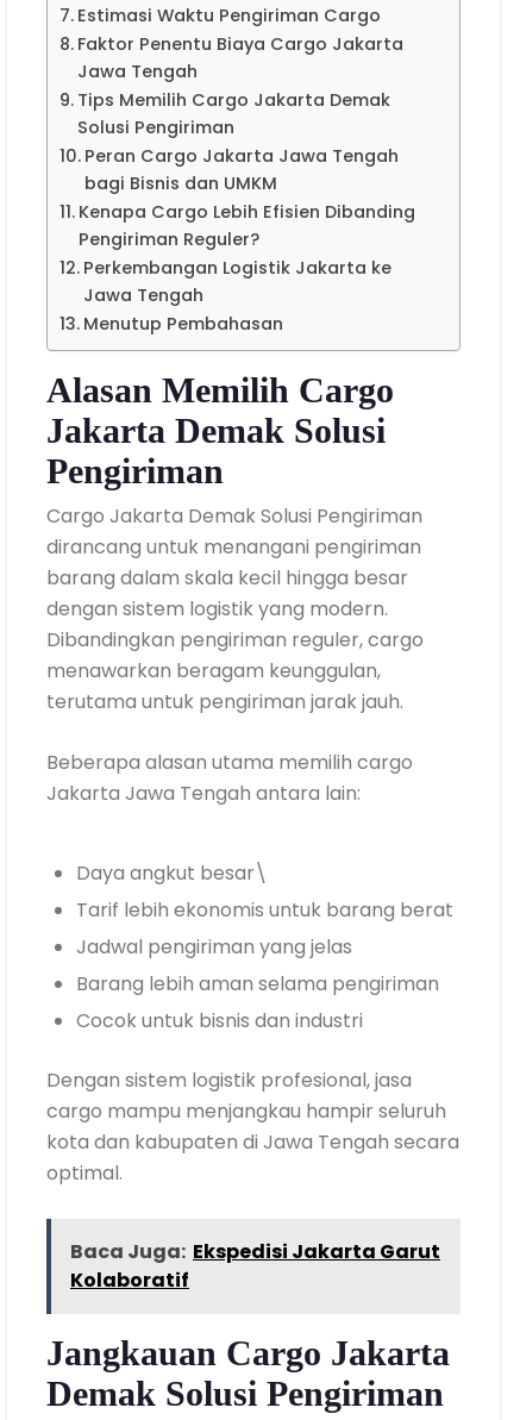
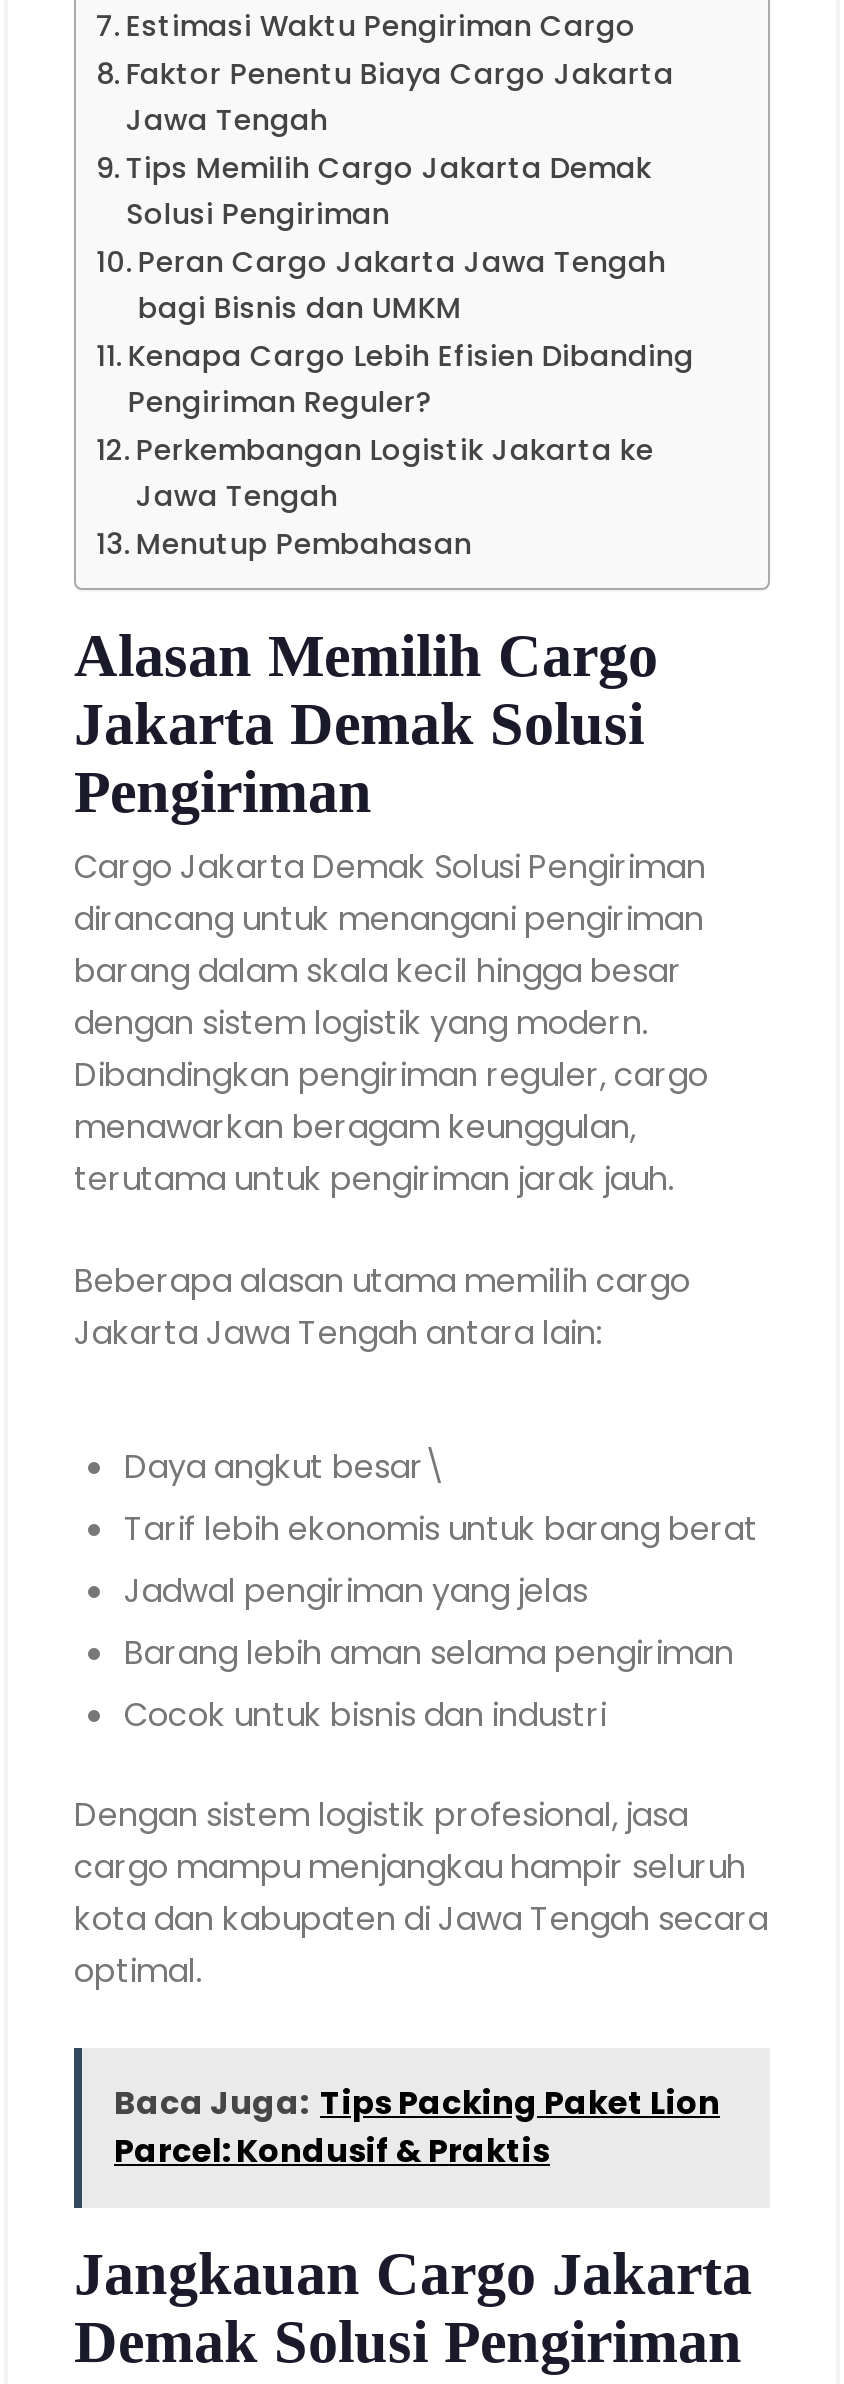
- Baca Juga: Ekspedisi Jakarta Garut
- Kolaboratif
+ Baca Juga: Tips Packing Paket Lion
+ Parcel: Kondusif & Praktis
